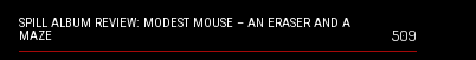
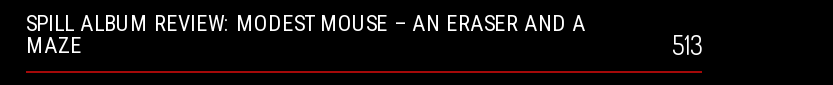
- 509
+ 513
